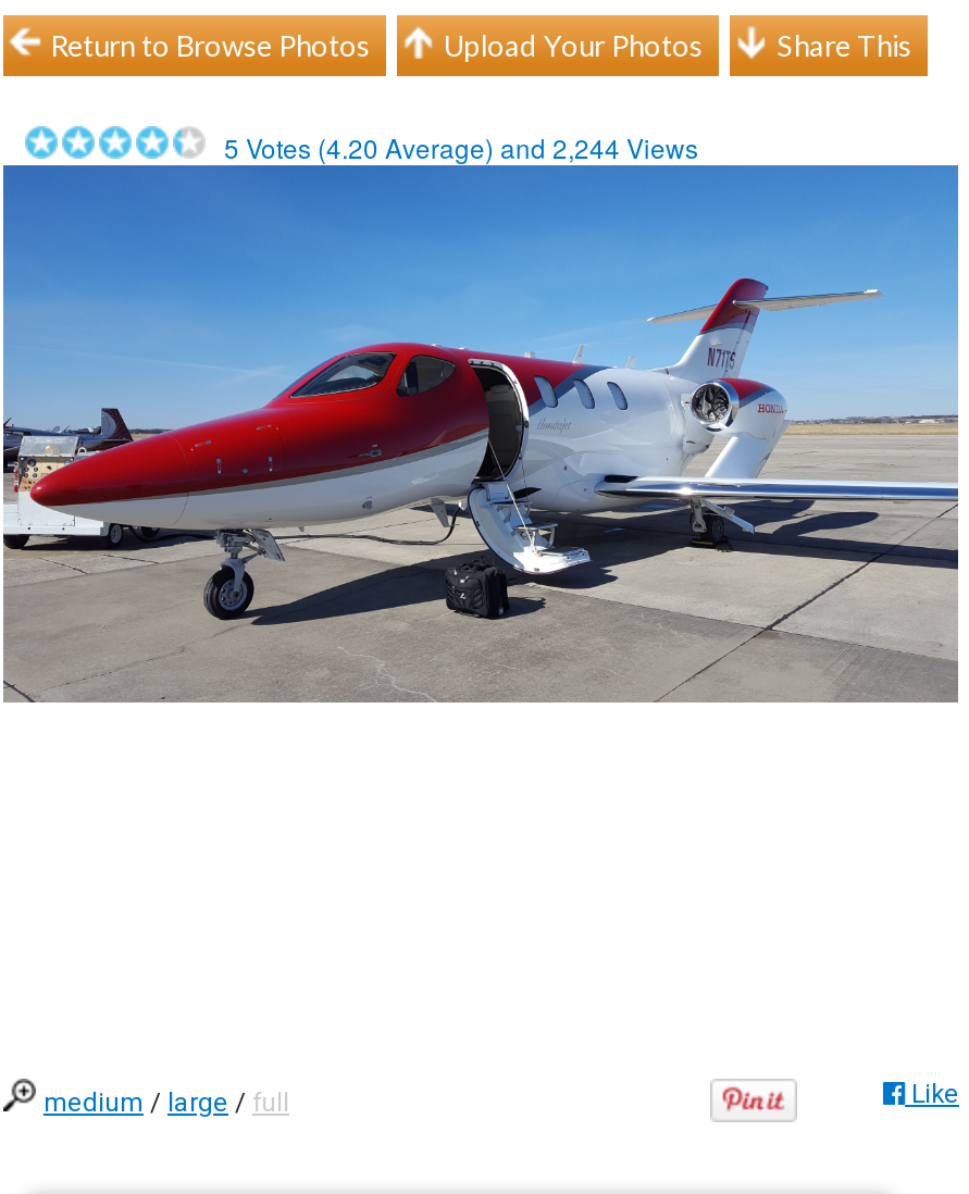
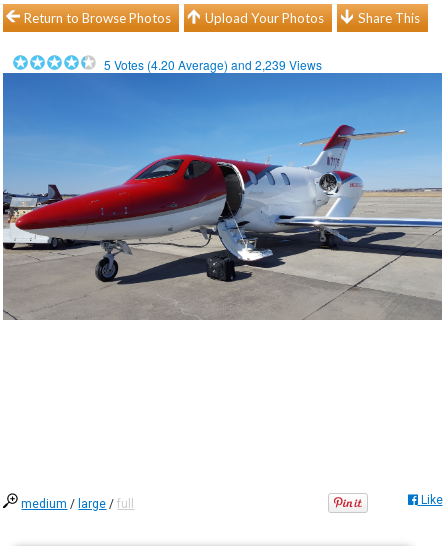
- 5 Votes (4.20 Average) and 2,244 Views
+ 5 Votes (4.20 Average) and 2,239 Views
